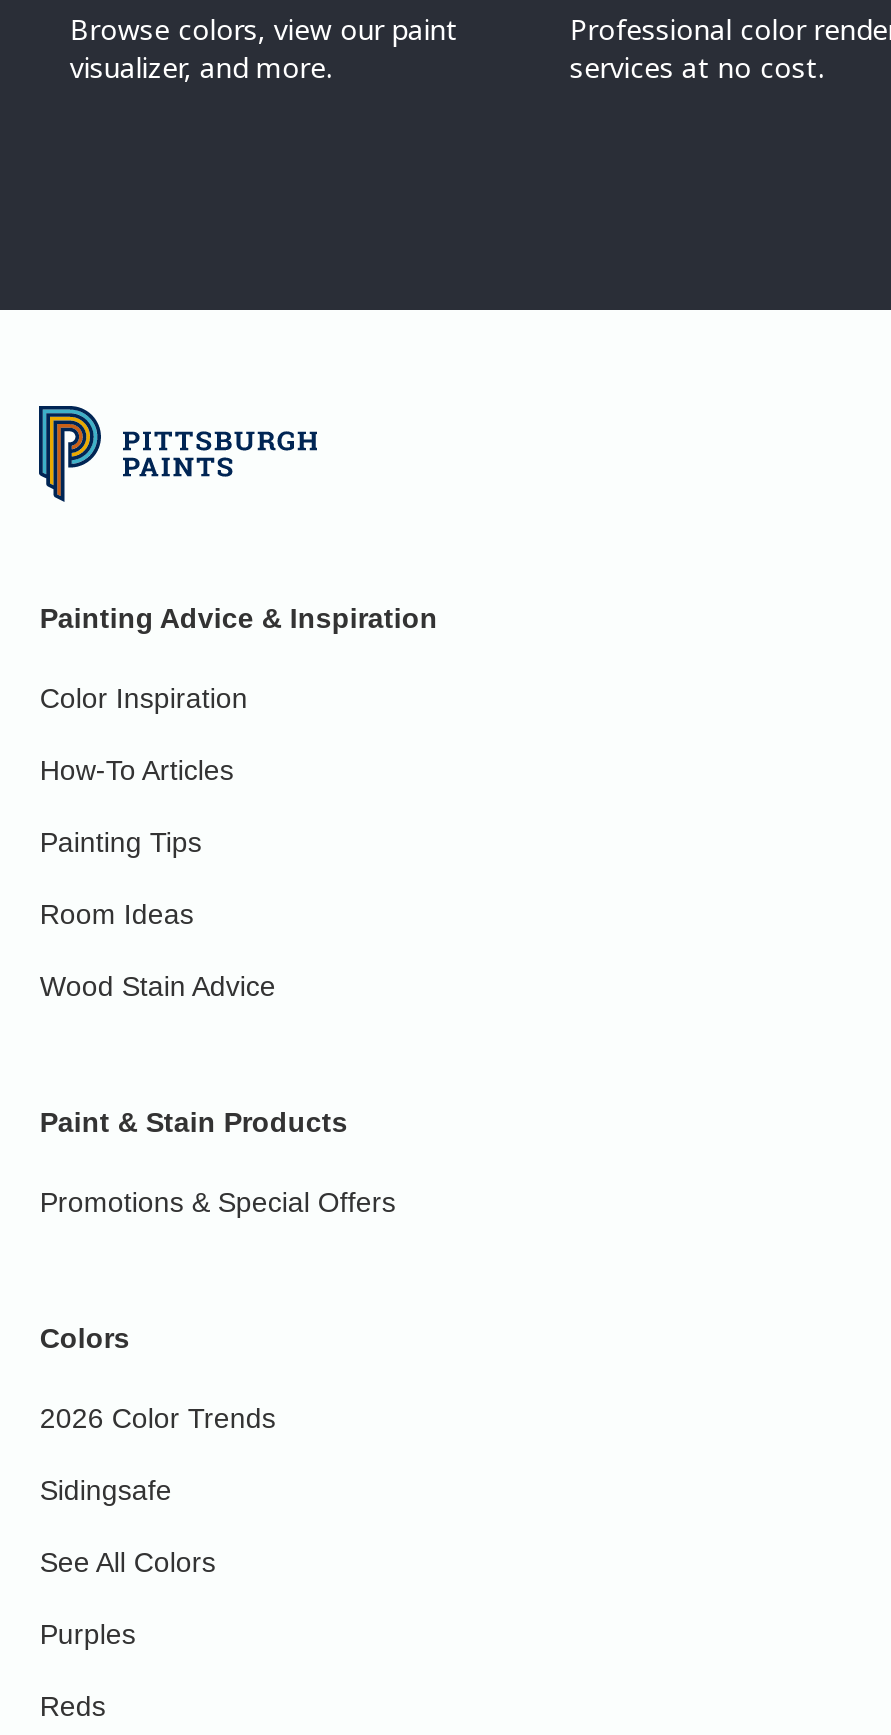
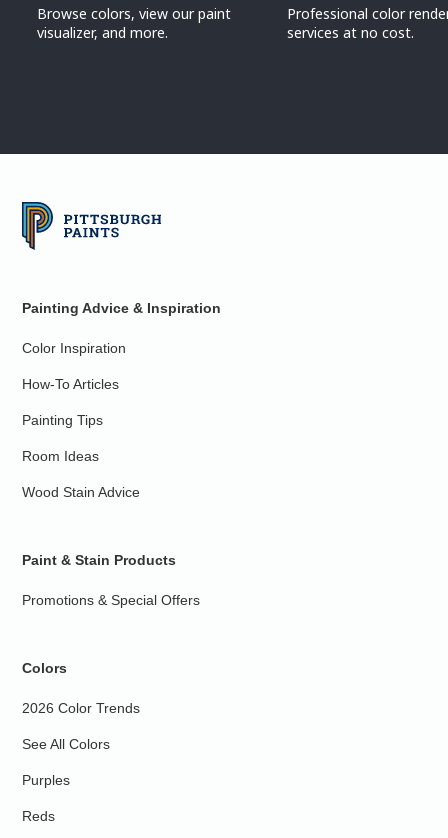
- Sidingsafe
